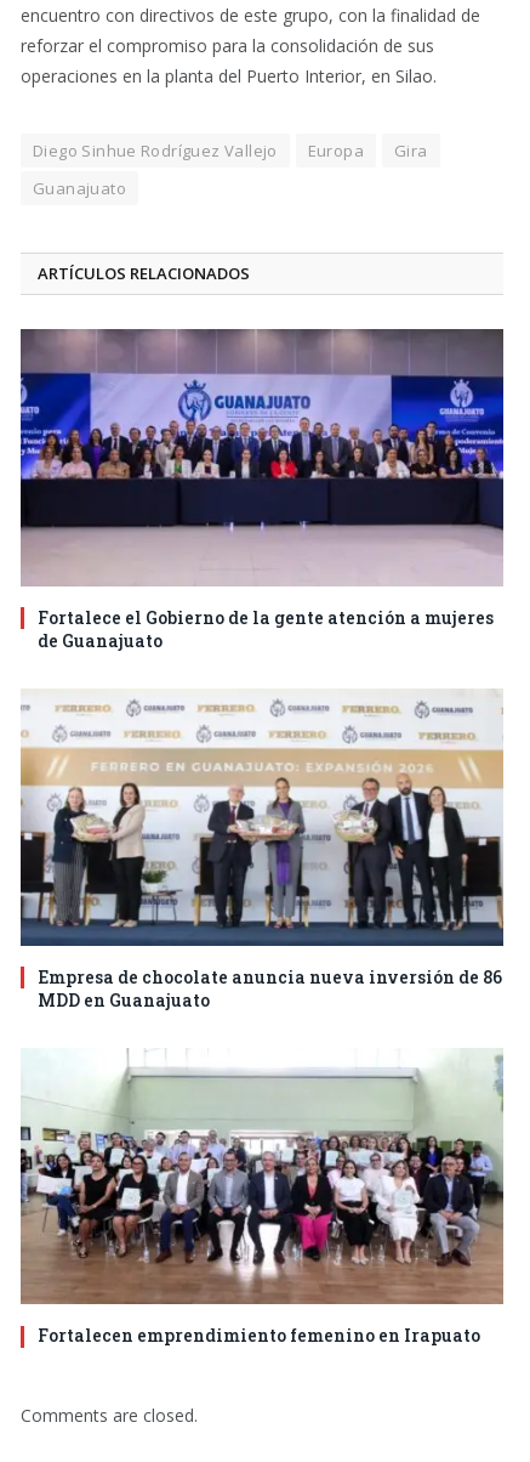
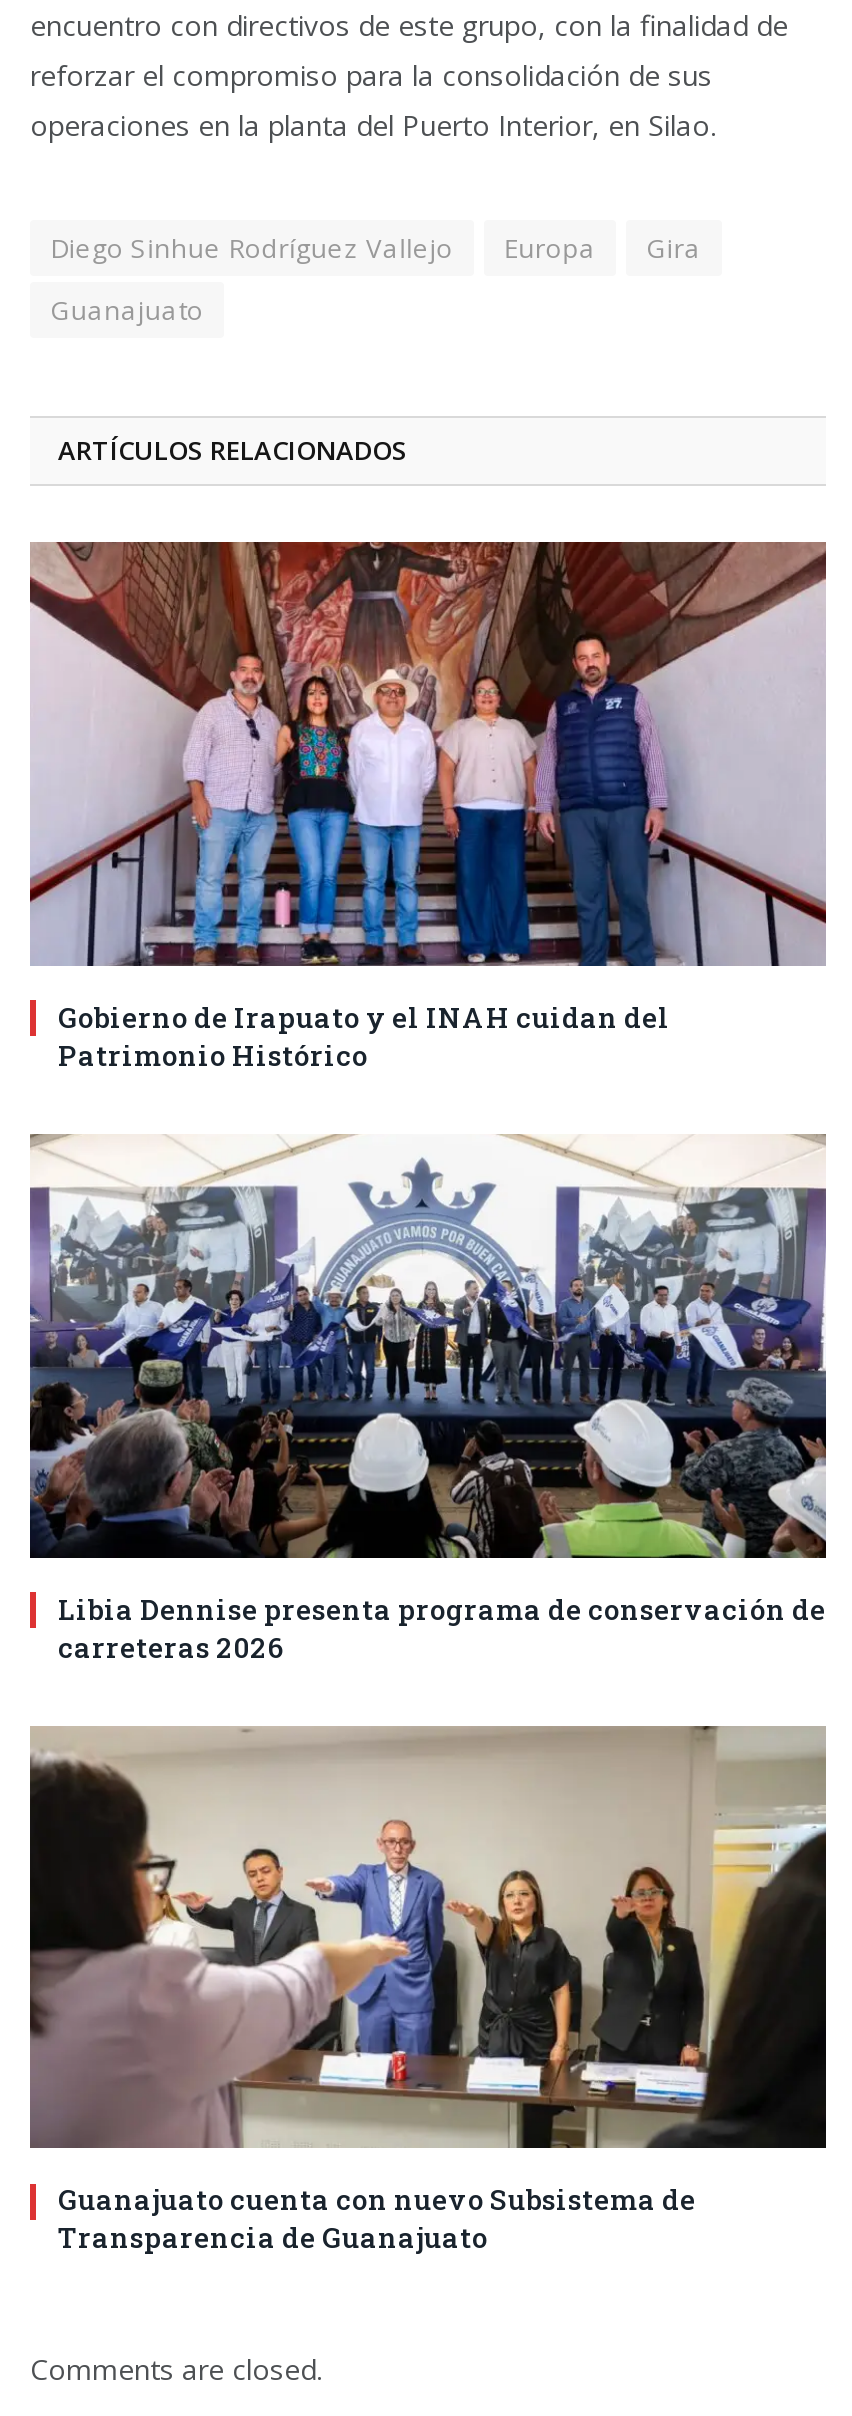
- [image]
- Fortalece el Gobierno de la gente atención a mujeres
- de Guanajuato
+ [image]
+ Gobierno de Irapuato y el INAH cuidan del
+ Patrimonio Histórico

- [image]
- Empresa de chocolate anuncia nueva inversión de 86
- MDD en Guanajuato
+ [image]
+ Libia Dennise presenta programa de conservación de
+ carreteras 2026

- [image]
- Fortalecen emprendimiento femenino en Irapuato
+ [image]
+ Guanajuato cuenta con nuevo Subsistema de
+ Transparencia de Guanajuato
